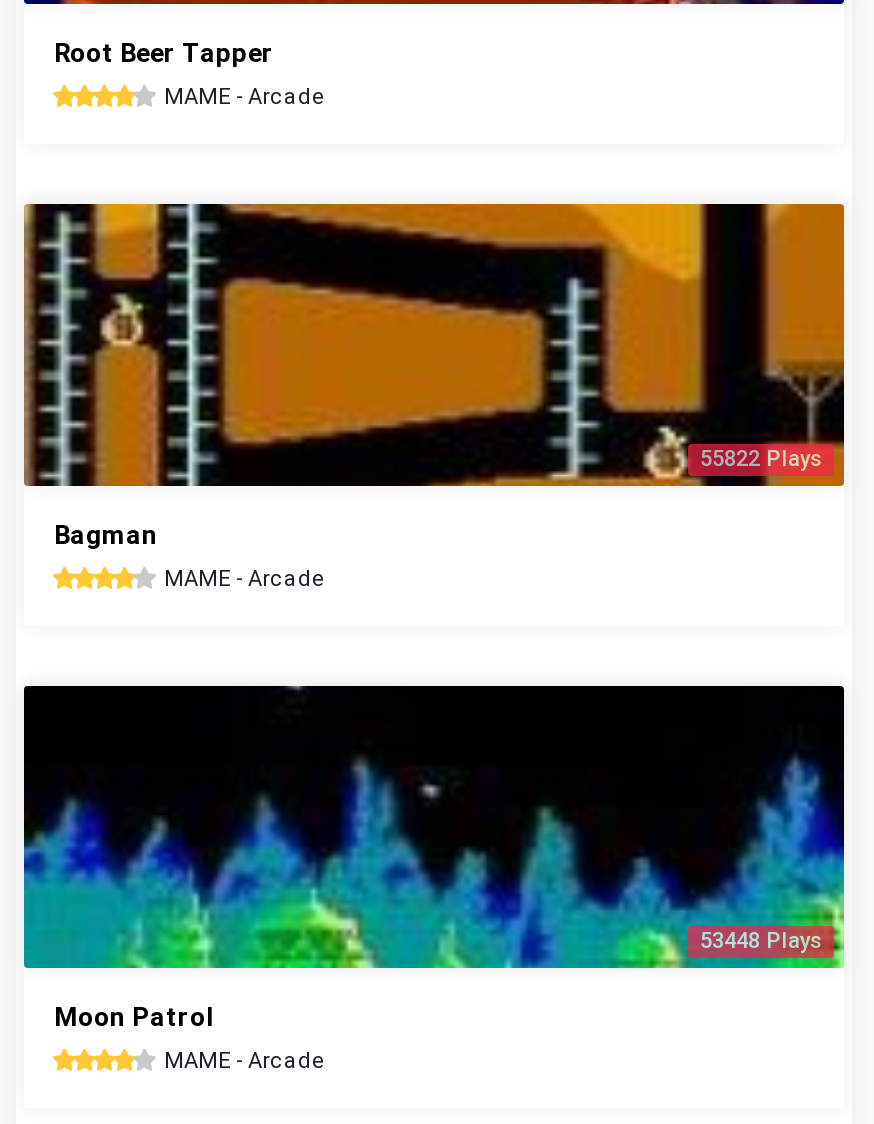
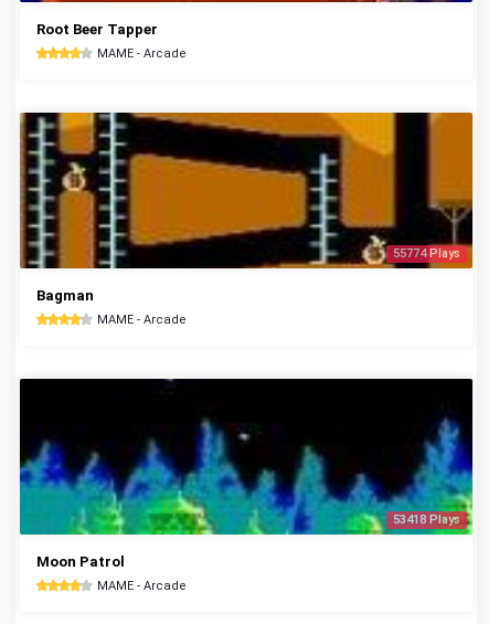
- 55822 Plays
+ 55774 Plays

- 53448 Plays
+ 53418 Plays
